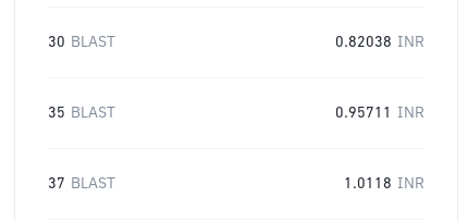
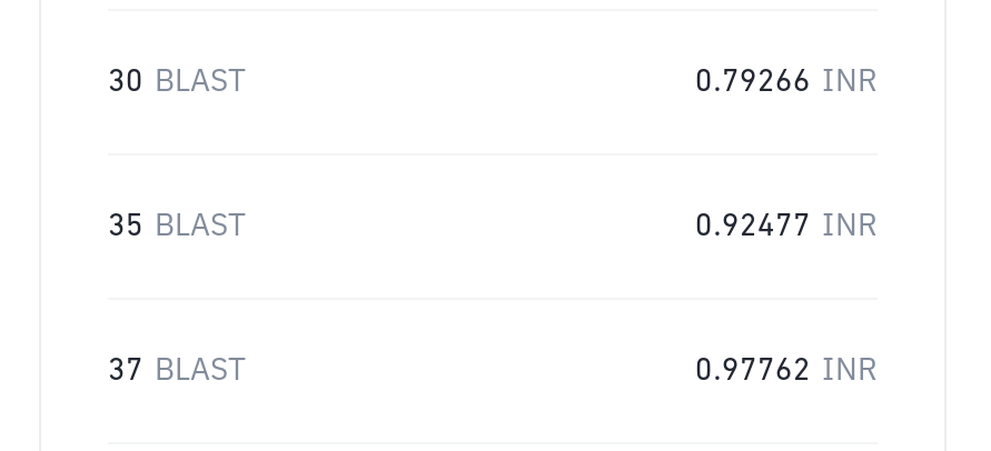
- 0.82038 INR
+ 0.79266 INR

- 0.95711 INR
+ 0.92477 INR

- 1.0118 INR
+ 0.97762 INR
